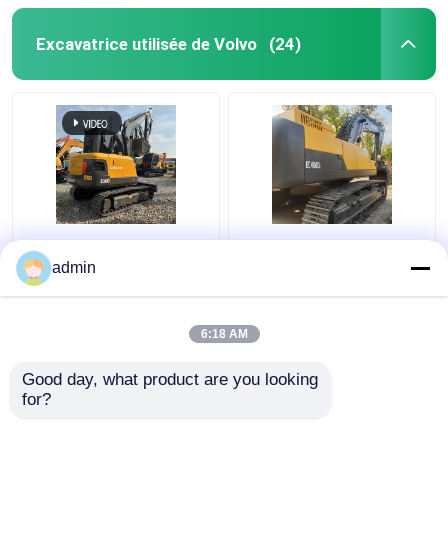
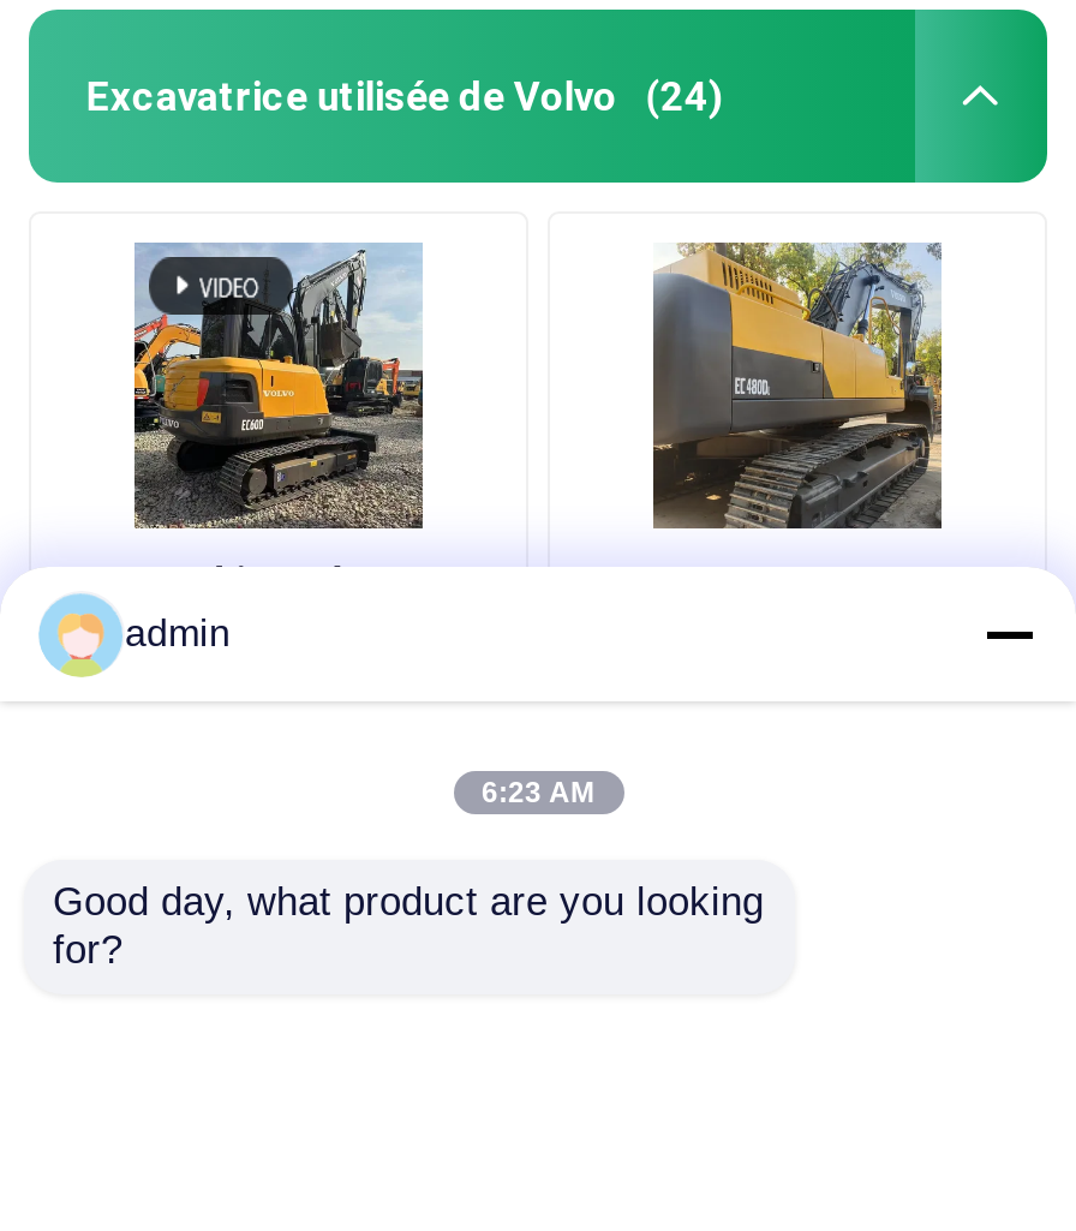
- 6:18 AM
+ 6:23 AM
